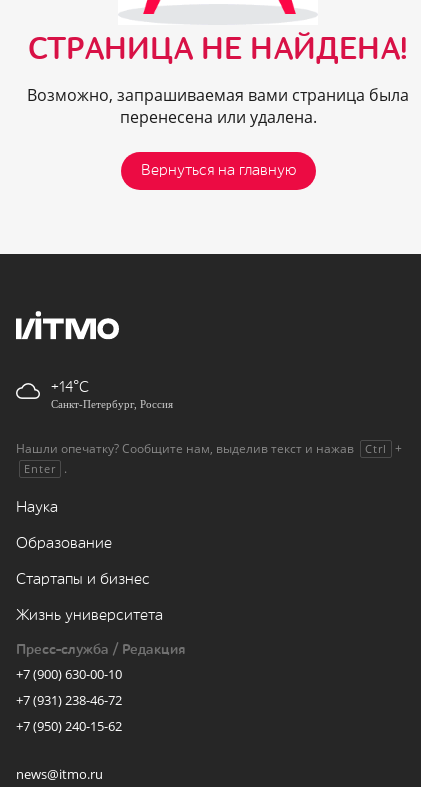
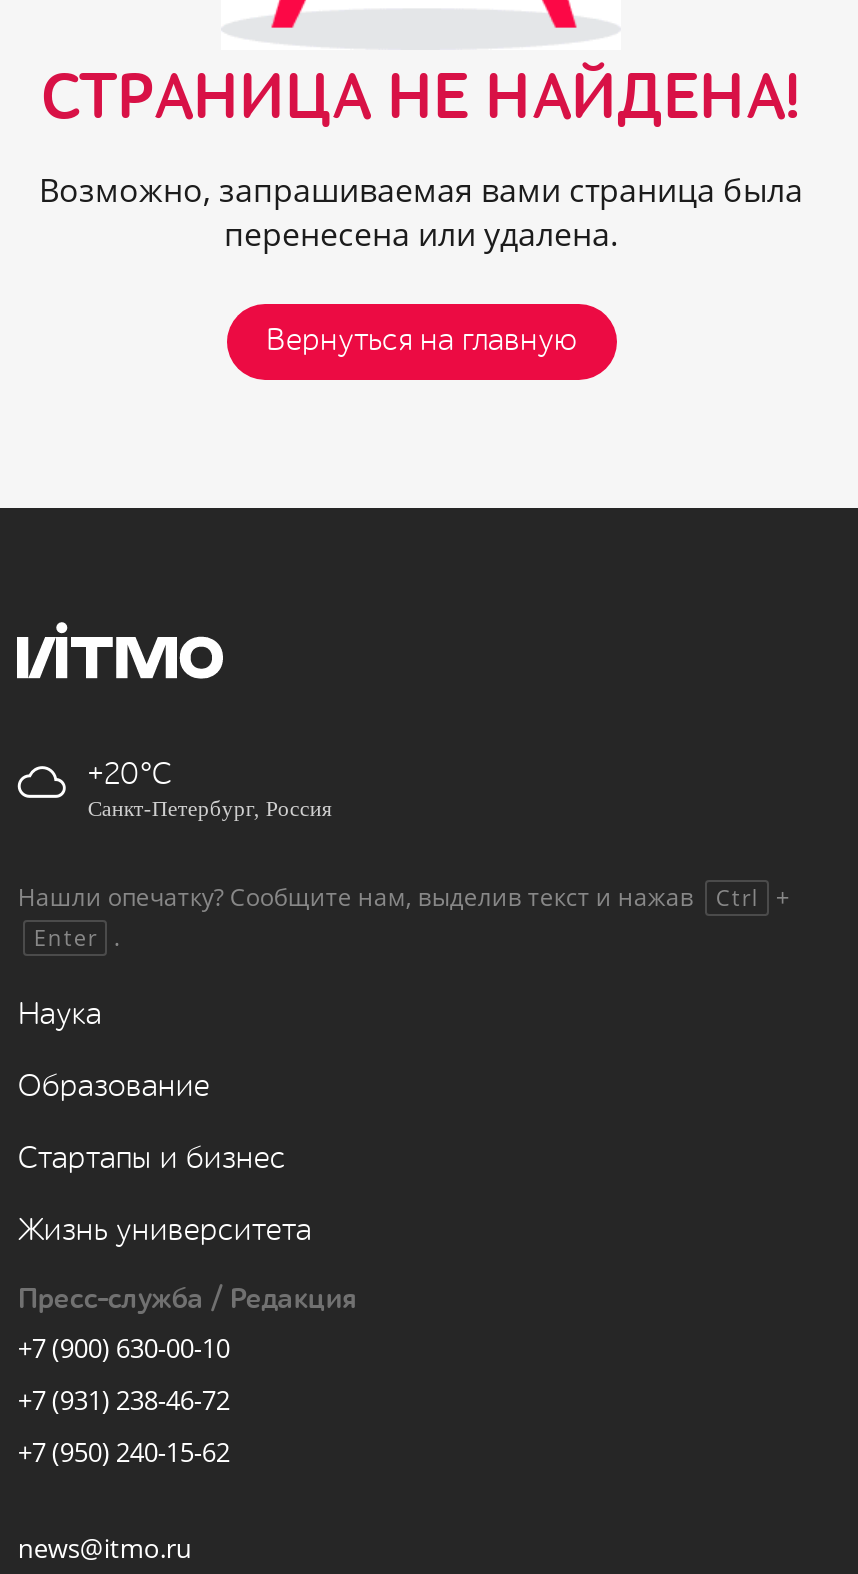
- +14
+ +20
